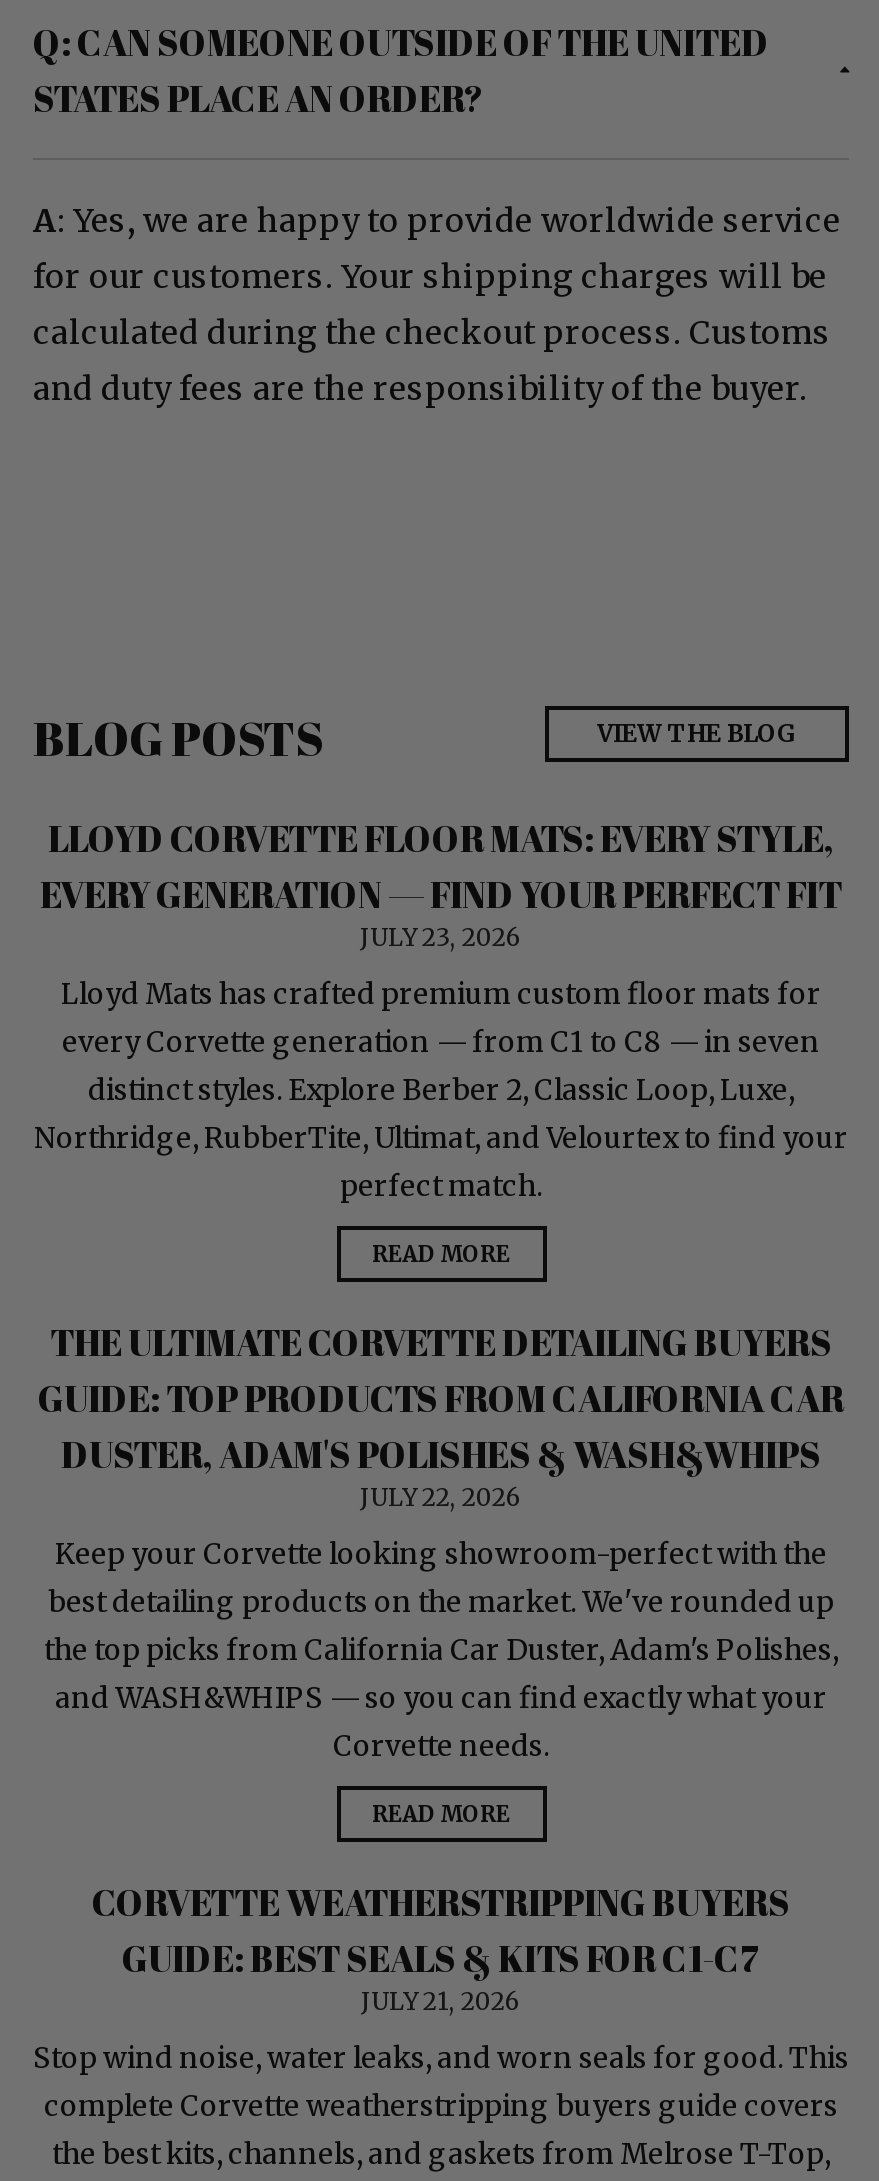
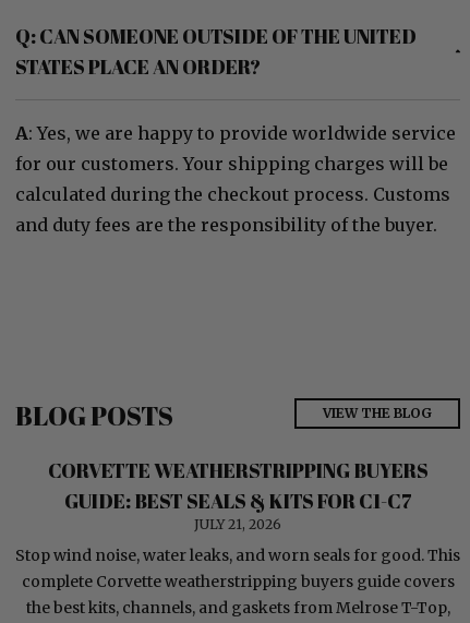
- LLOYD CORVETTE FLOOR MATS: EVERY STYLE,
- EVERY GENERATION — FIND YOUR PERFECT FIT
- JULY 23, 2026
- Lloyd Mats has crafted premium custom floor mats for
- every Corvette generation — from C1 to C8 — in seven
- distinct styles. Explore Berber 2, Classic Loop, Luxe,
- Northridge, RubberTite, Ultimat, and Velourtex to find your
- perfect match.
- READ MORE
- THE ULTIMATE CORVETTE DETAILING BUYERS
- GUIDE: TOP PRODUCTS FROM CALIFORNIA CAR
- DUSTER, ADAM'S POLISHES & WASH&WHIPS
- JULY 22, 2026
- Keep your Corvette looking showroom-perfect with the
- best detailing products on the market. We've rounded up
- the top picks from California Car Duster, Adam's Polishes,
- and WASH&WHIPS — so you can find exactly what your
- Corvette needs.
- READ MORE
